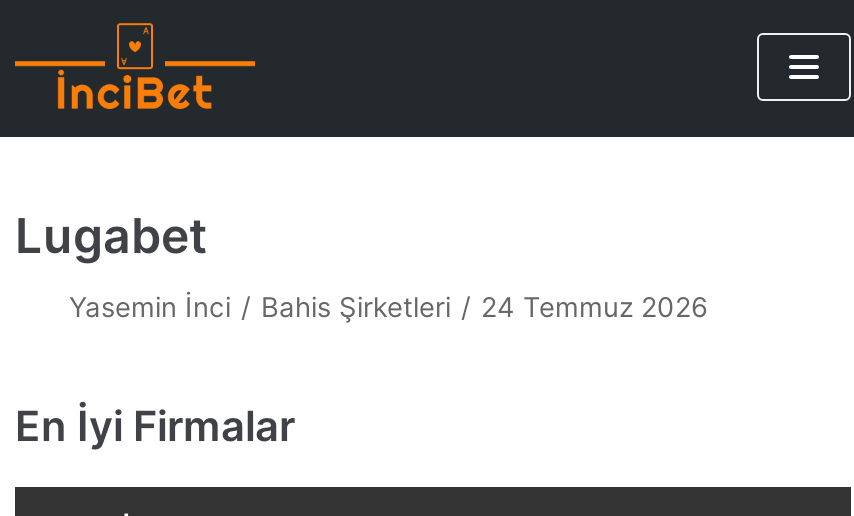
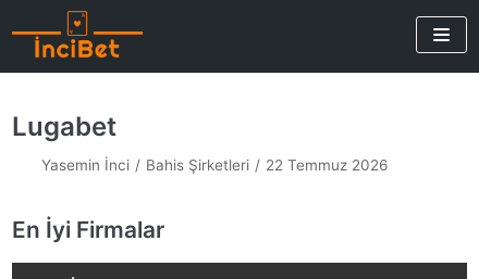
- Yasemin İnci Bahis Şirketleri 24 Temmuz 2026
+ Yasemin İnci Bahis Şirketleri 22 Temmuz 2026
